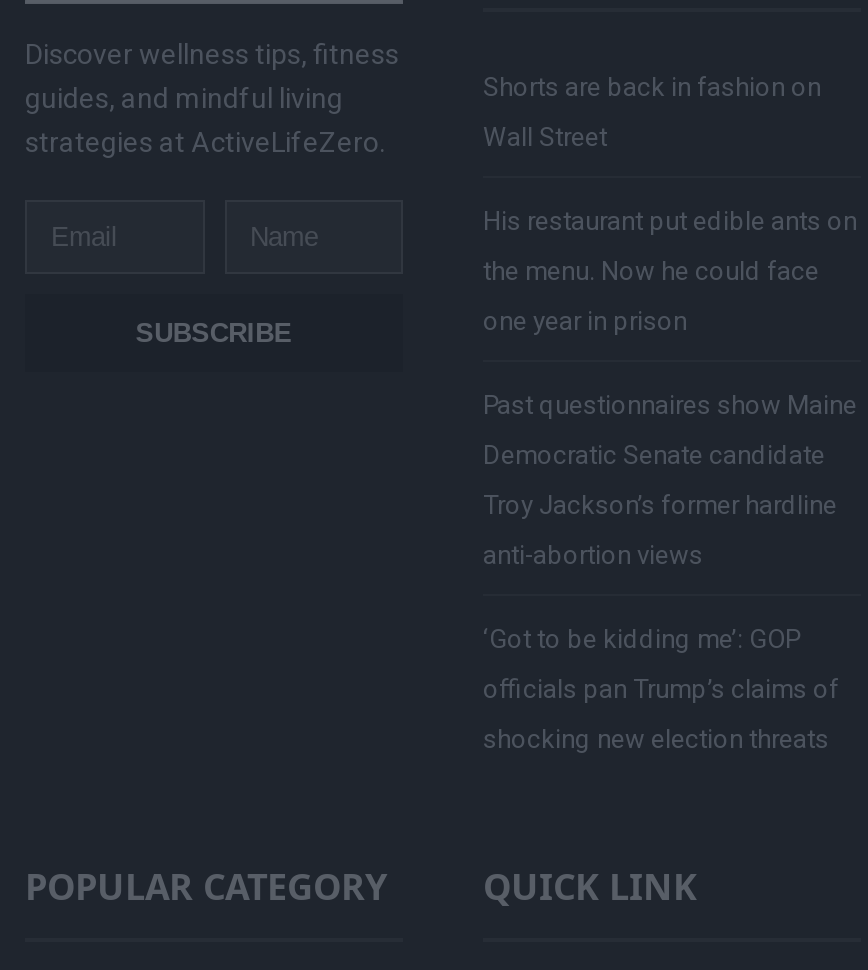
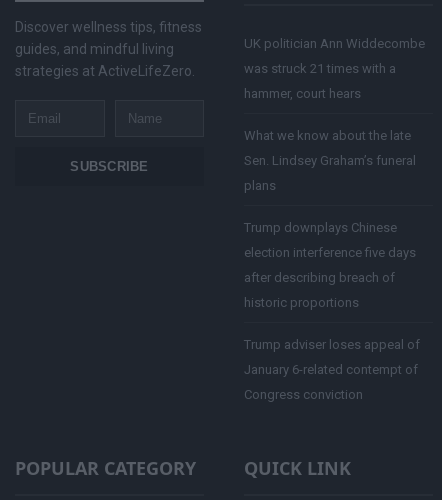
- Shorts are back in fashion on
- Wall Street
- His restaurant put edible ants on
- the menu. Now he could face
- one year in prison
- Past questionnaires show Maine
- Democratic Senate candidate
- Troy Jackson’s former hardline
- anti-abortion views
- ‘Got to be kidding me’: GOP
- officials pan Trump’s claims of
- shocking new election threats
+ UK politician Ann Widdecombe
+ was struck 21 times with a
+ hammer, court hears
+ What we know about the late
+ Sen. Lindsey Graham’s funeral
+ plans
+ Trump downplays Chinese
+ election interference five days
+ after describing breach of
+ historic proportions
+ Trump adviser loses appeal of
+ January 6-related contempt of
+ Congress conviction
